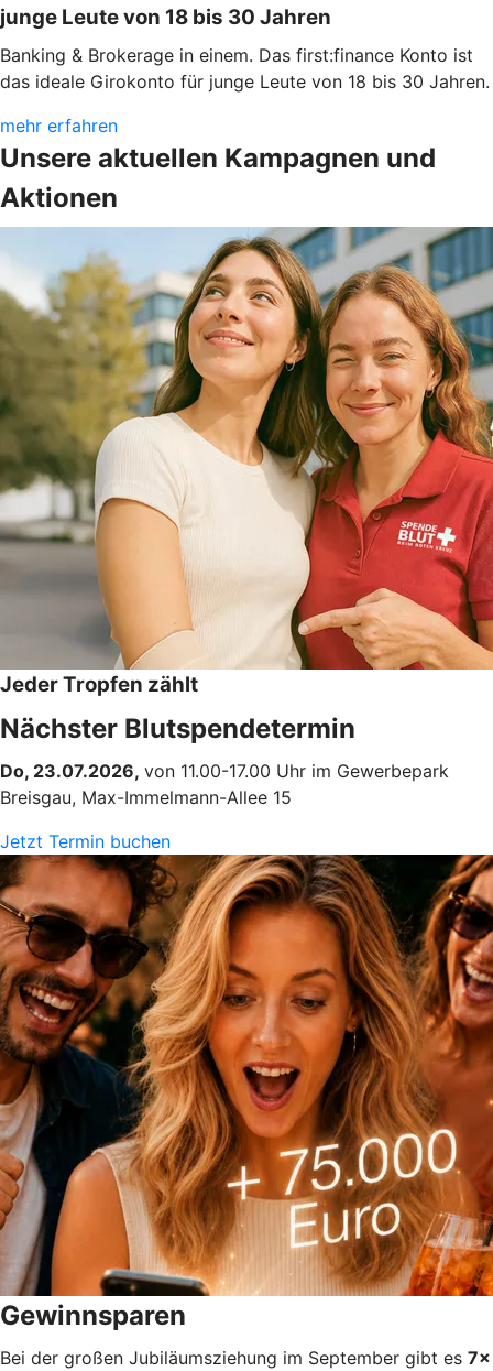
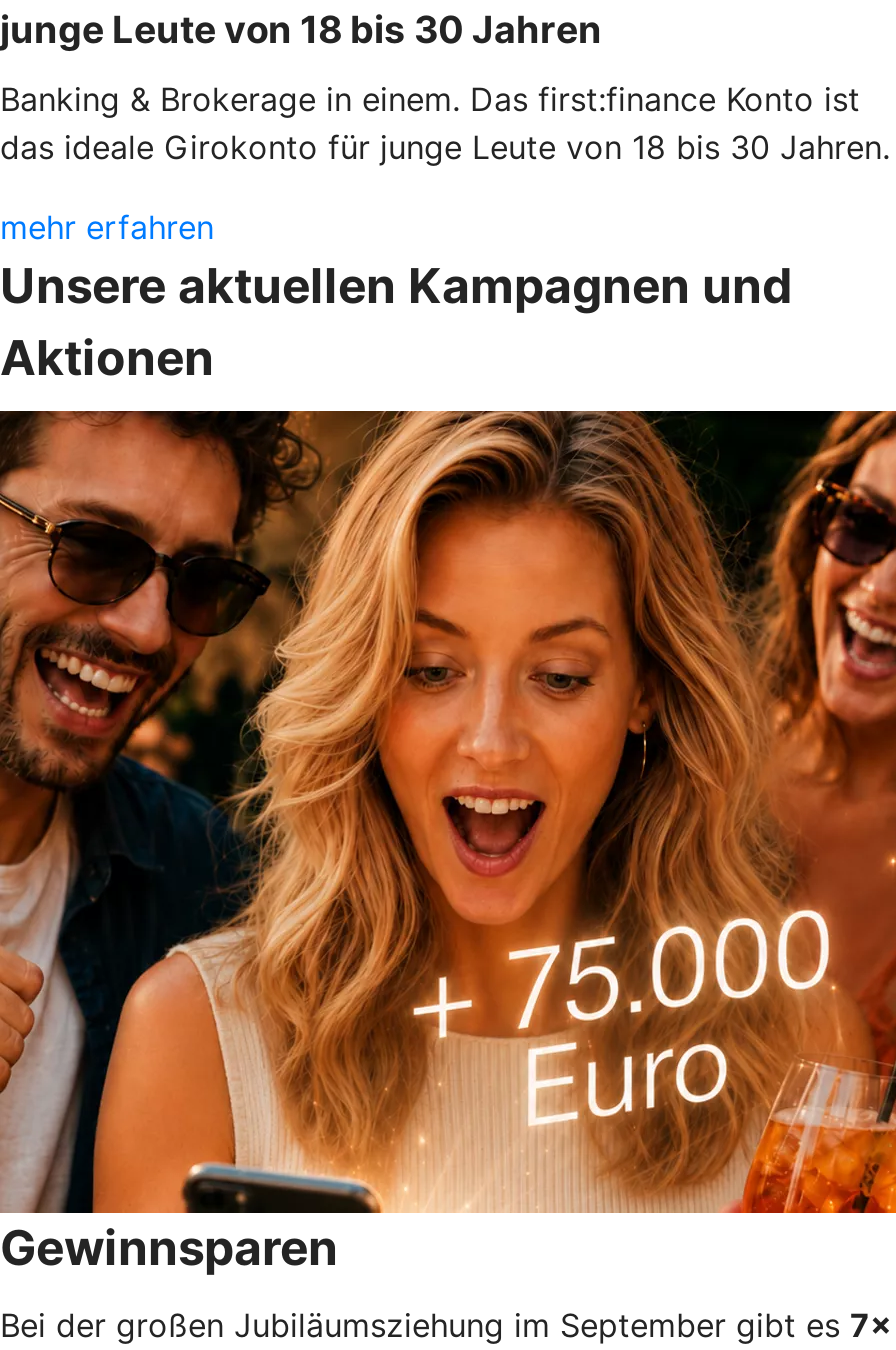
- [image]
- Jeder Tropfen zählt
- Nächster Blutspendetermin
- Do, 23.07.2026, von 11.00-17.00 Uhr im Gewerbepark
- Breisgau, Max-Immelmann-Allee 15
- Jetzt Termin buchen
